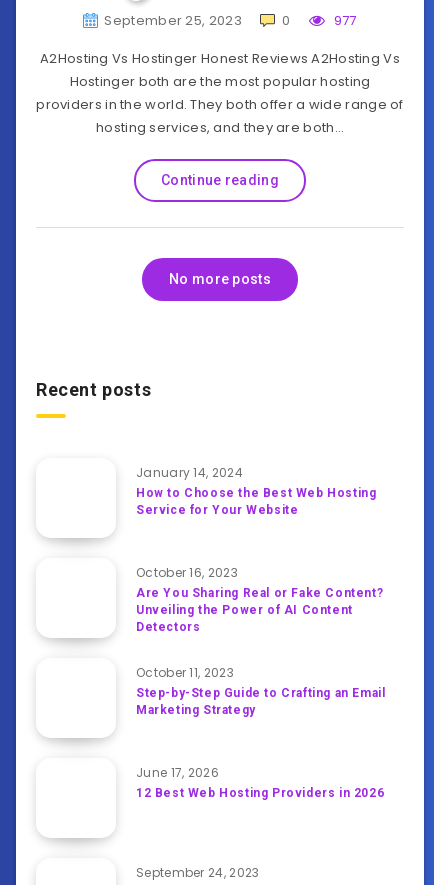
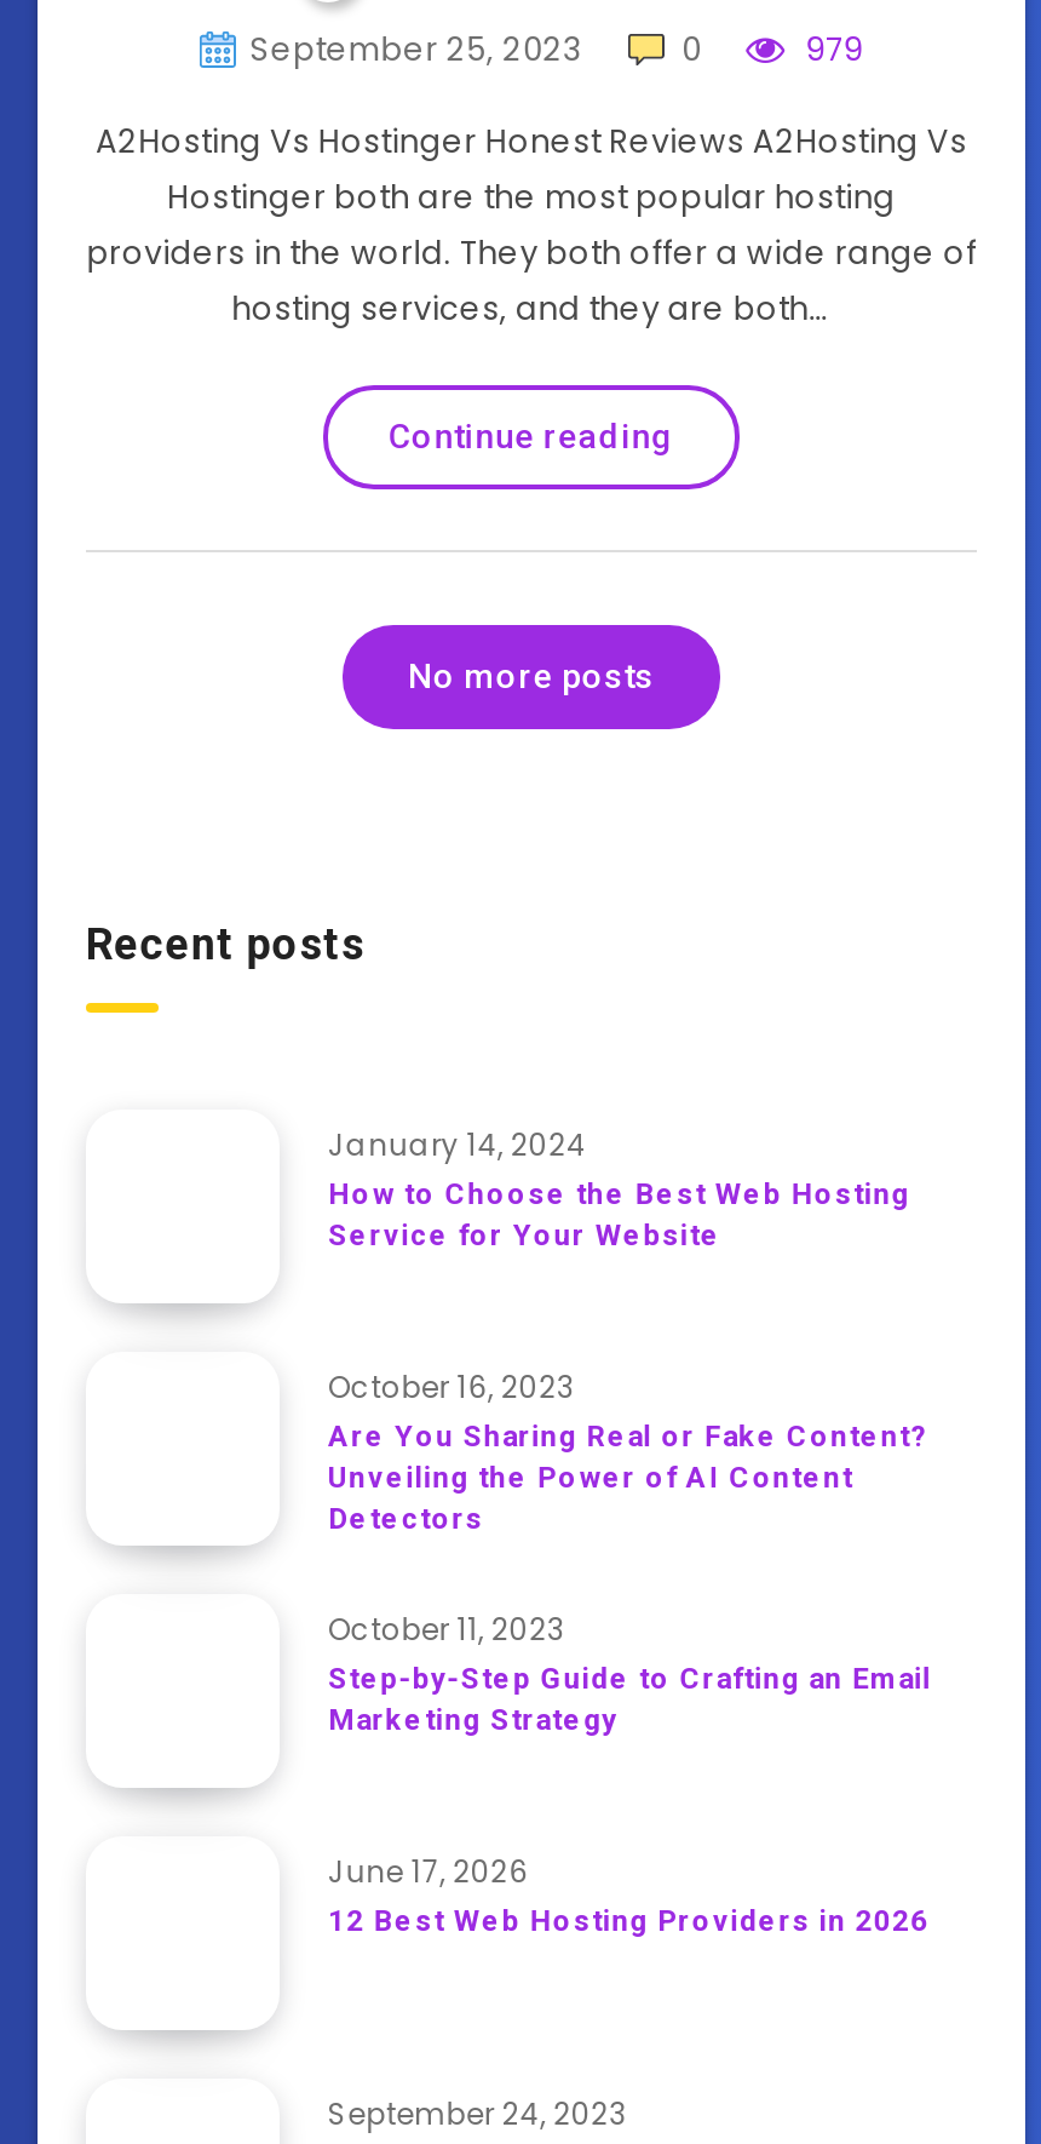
- 977
+ 979
